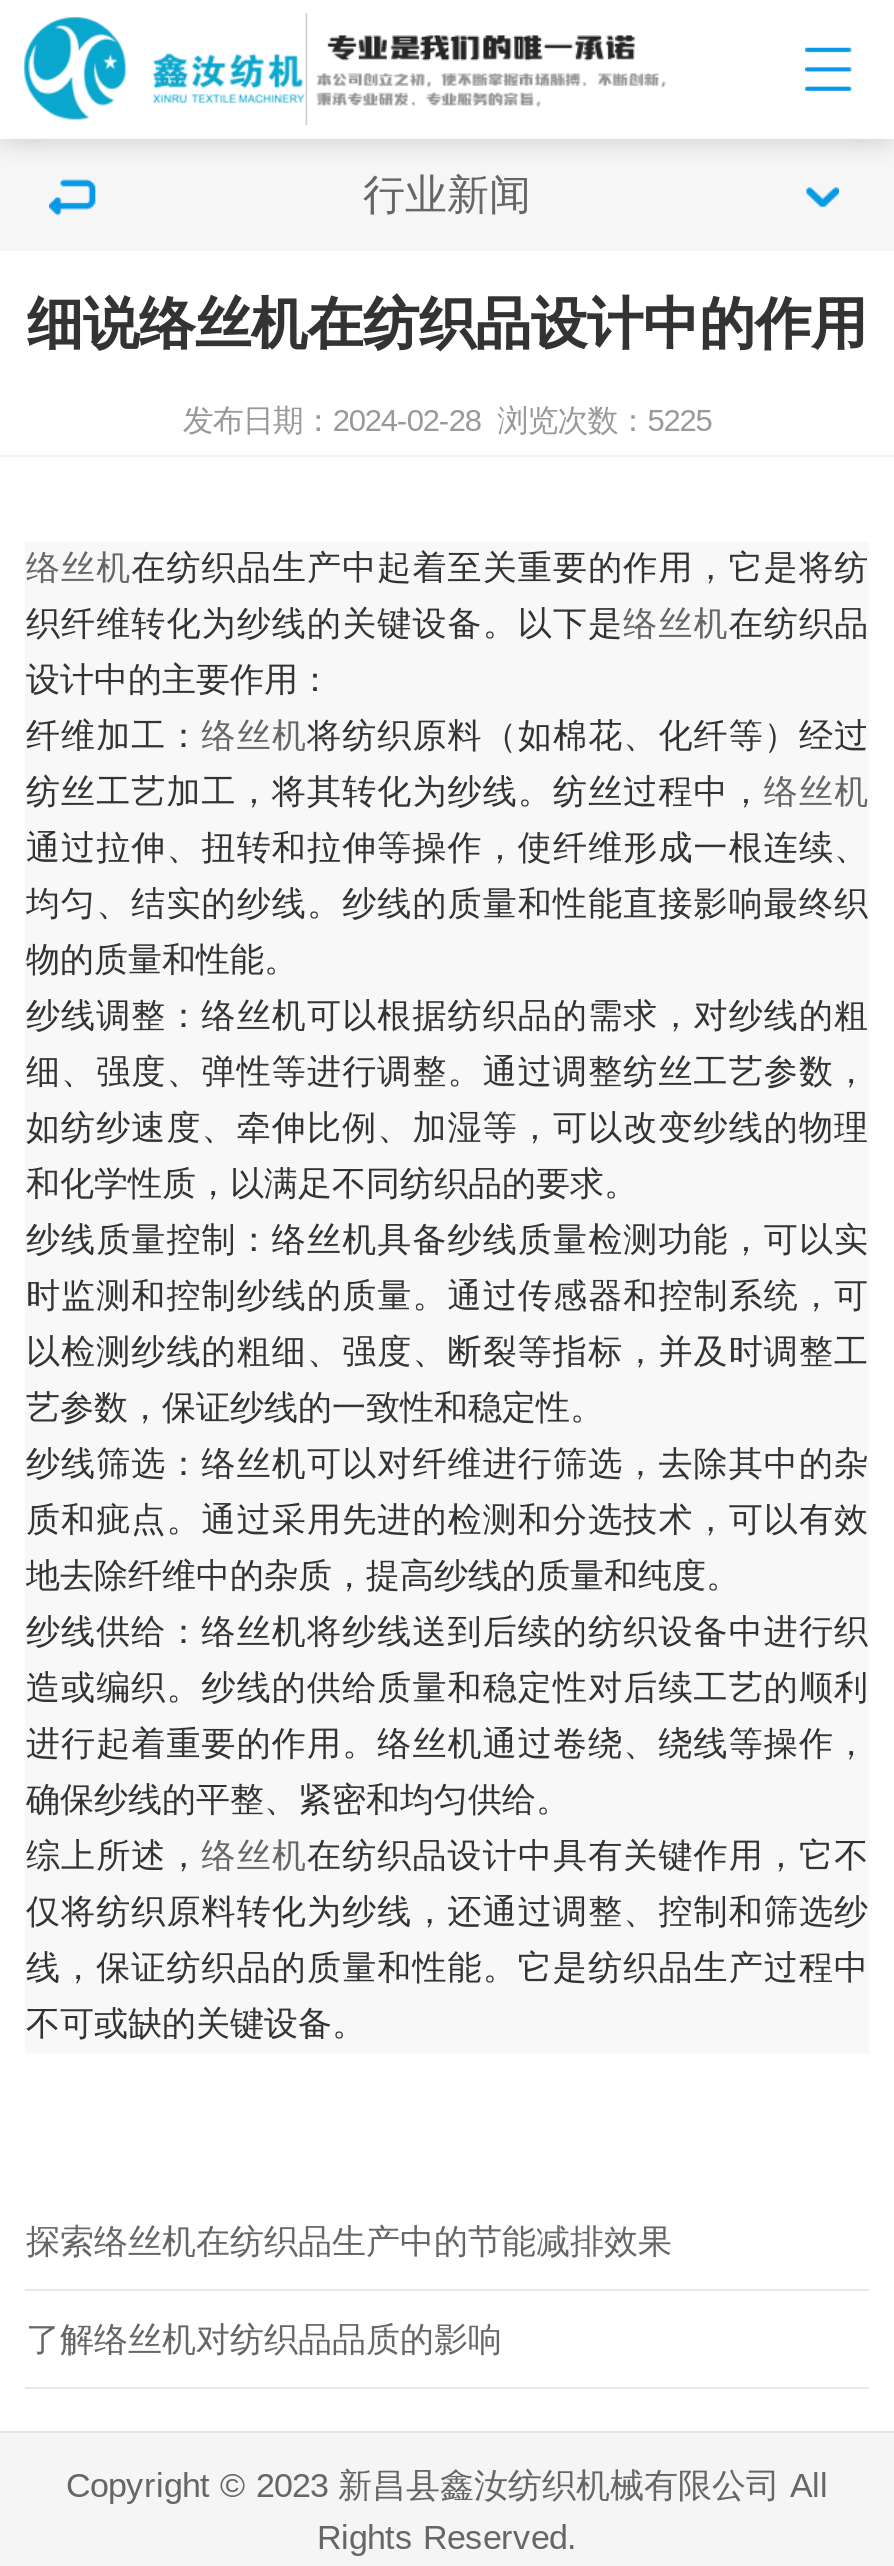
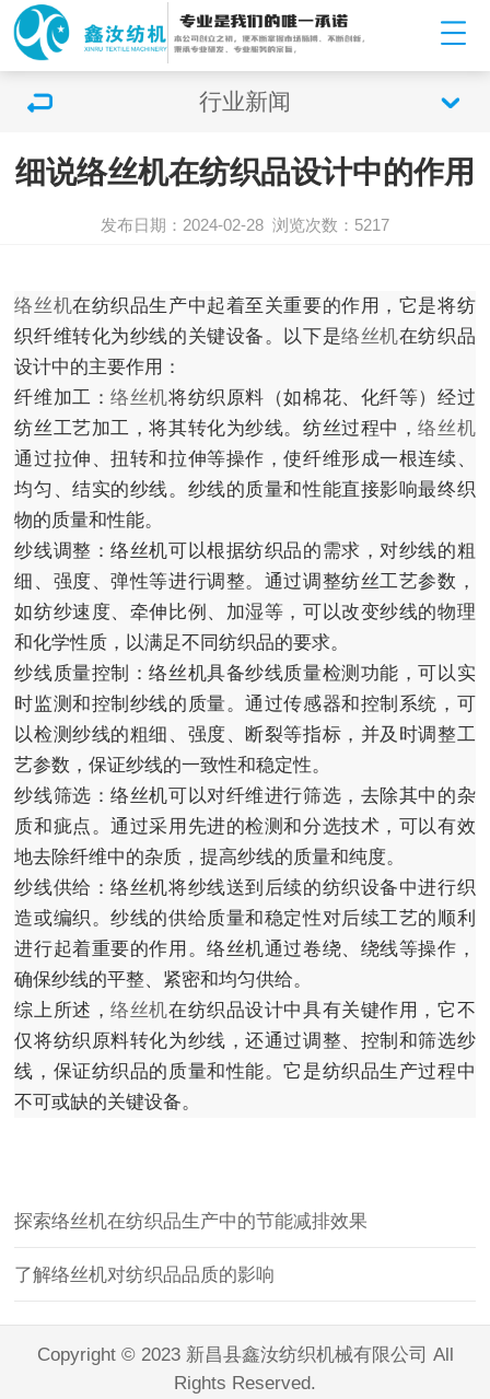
- 发布日期：2024-02-28 浏览次数：5225
+ 发布日期：2024-02-28 浏览次数：5217
